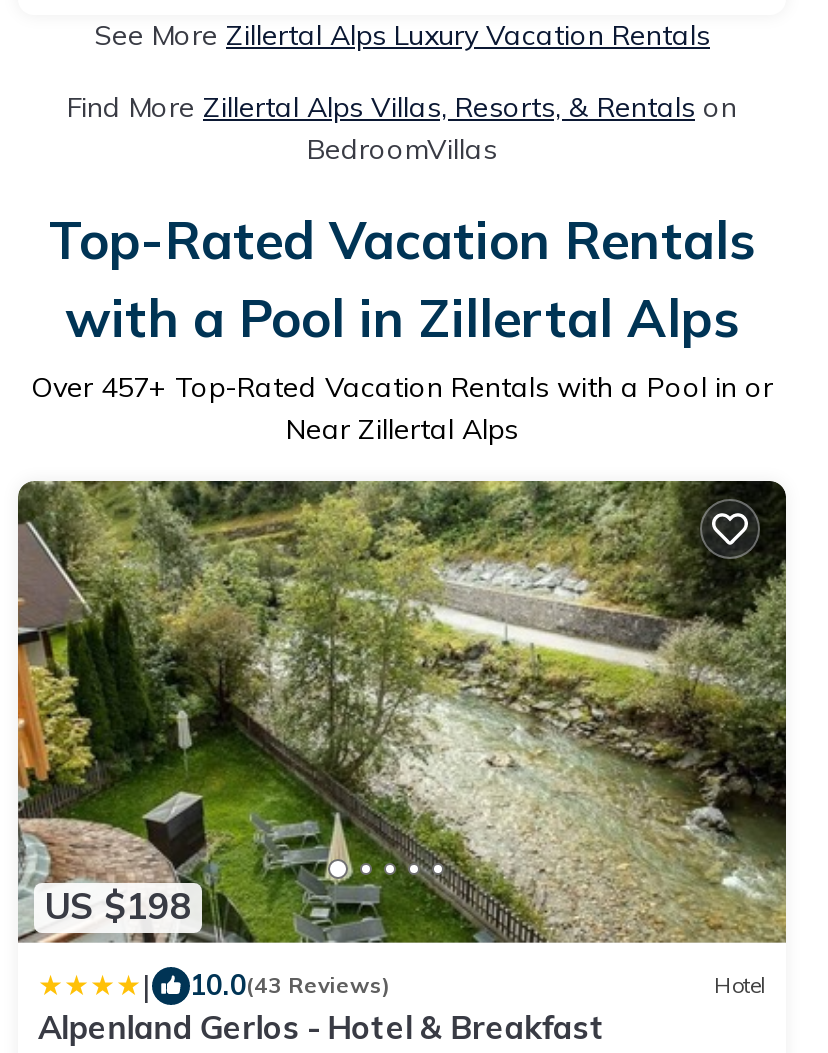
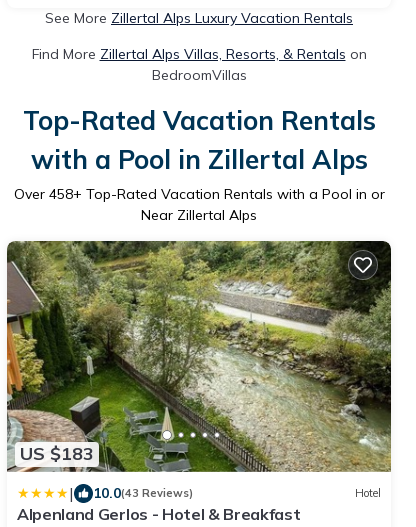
- Over 457+ Top-Rated Vacation Rentals with a Pool in or
+ Over 458+ Top-Rated Vacation Rentals with a Pool in or

- US $198
+ US $183
